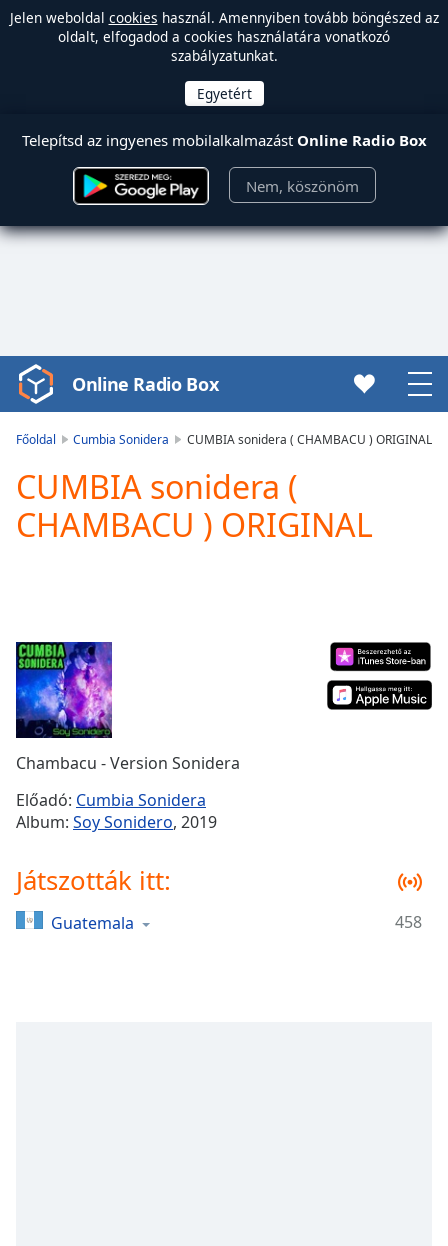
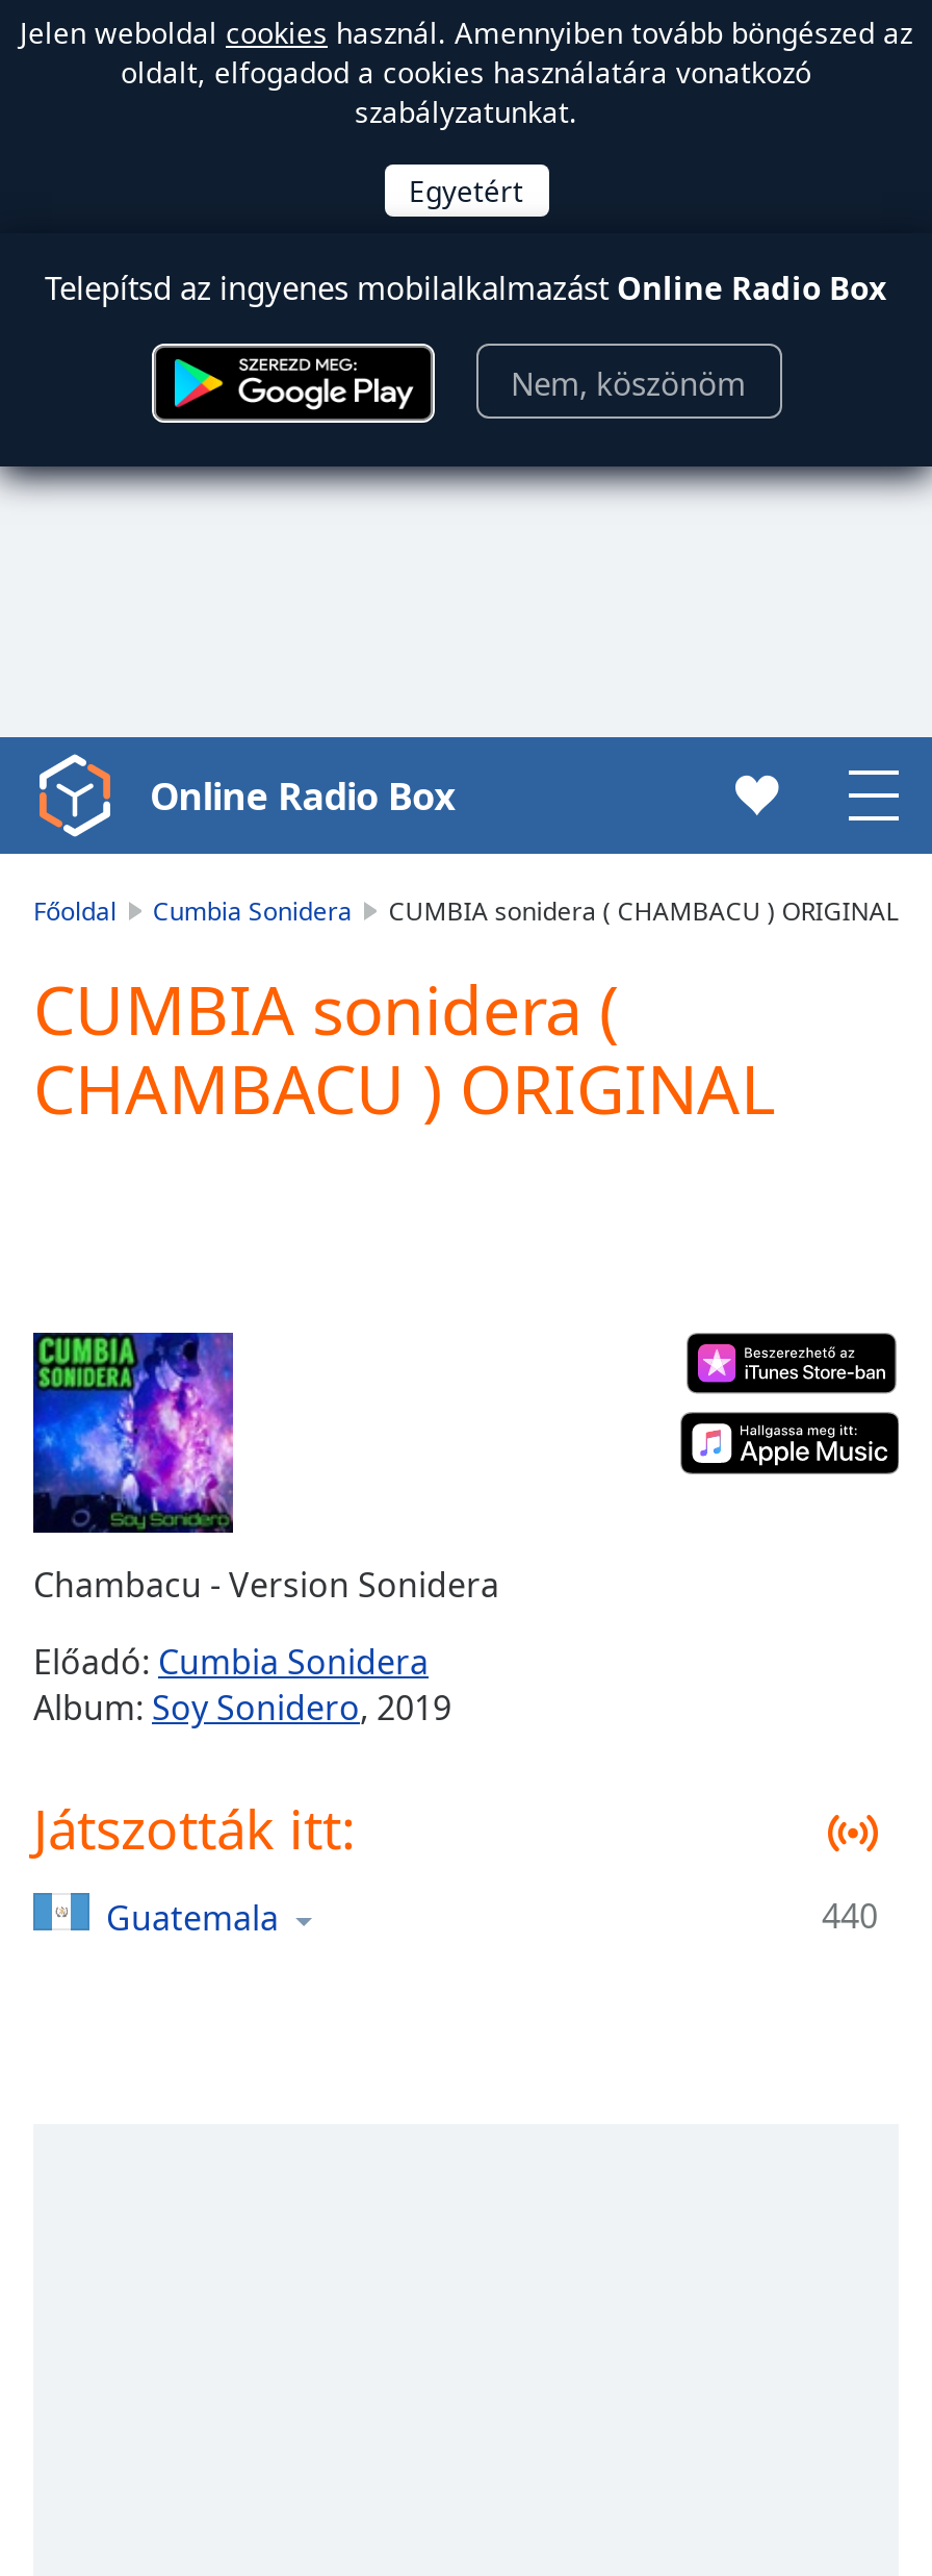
- 458
+ 440
